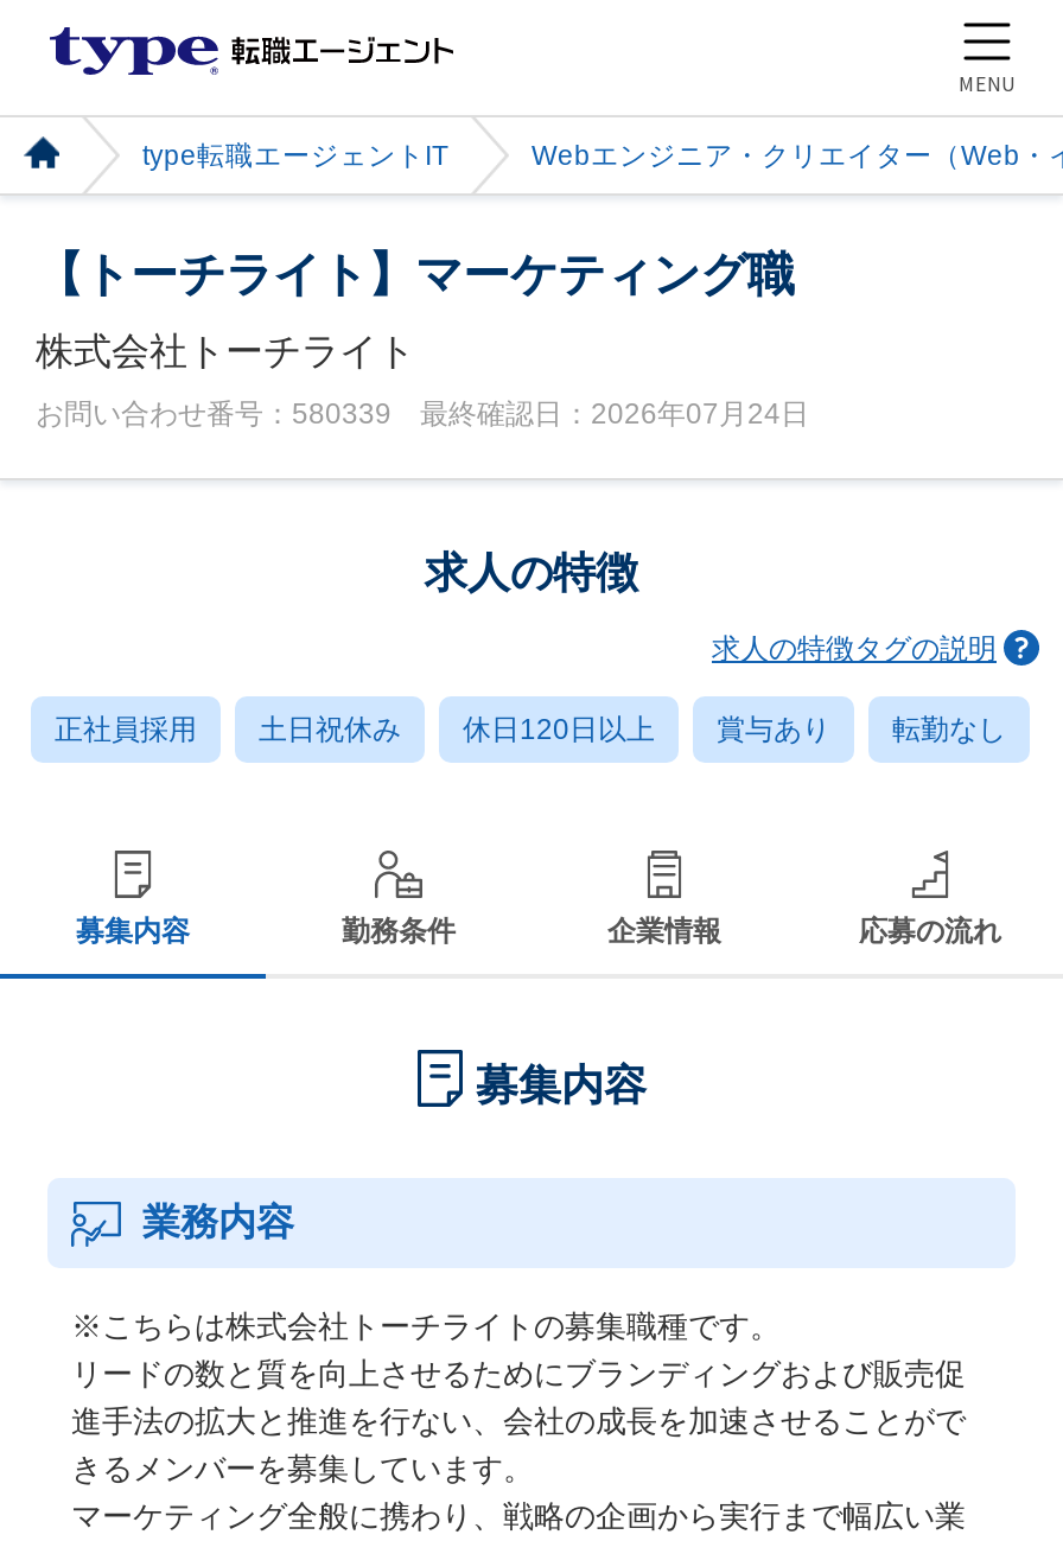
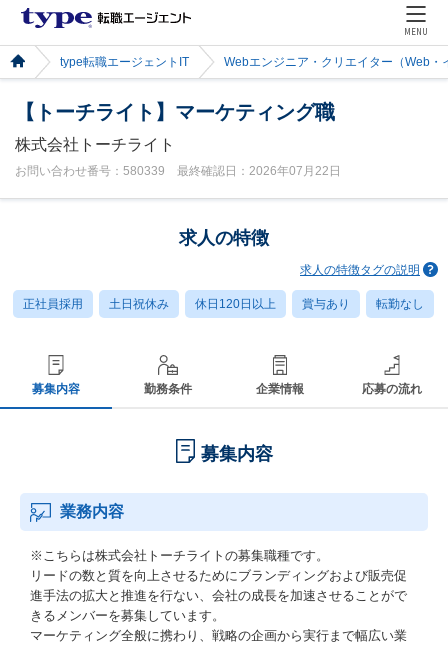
- お問い合わせ番号：580339 最終確認日：2026年07月24日
+ お問い合わせ番号：580339 最終確認日：2026年07月22日
